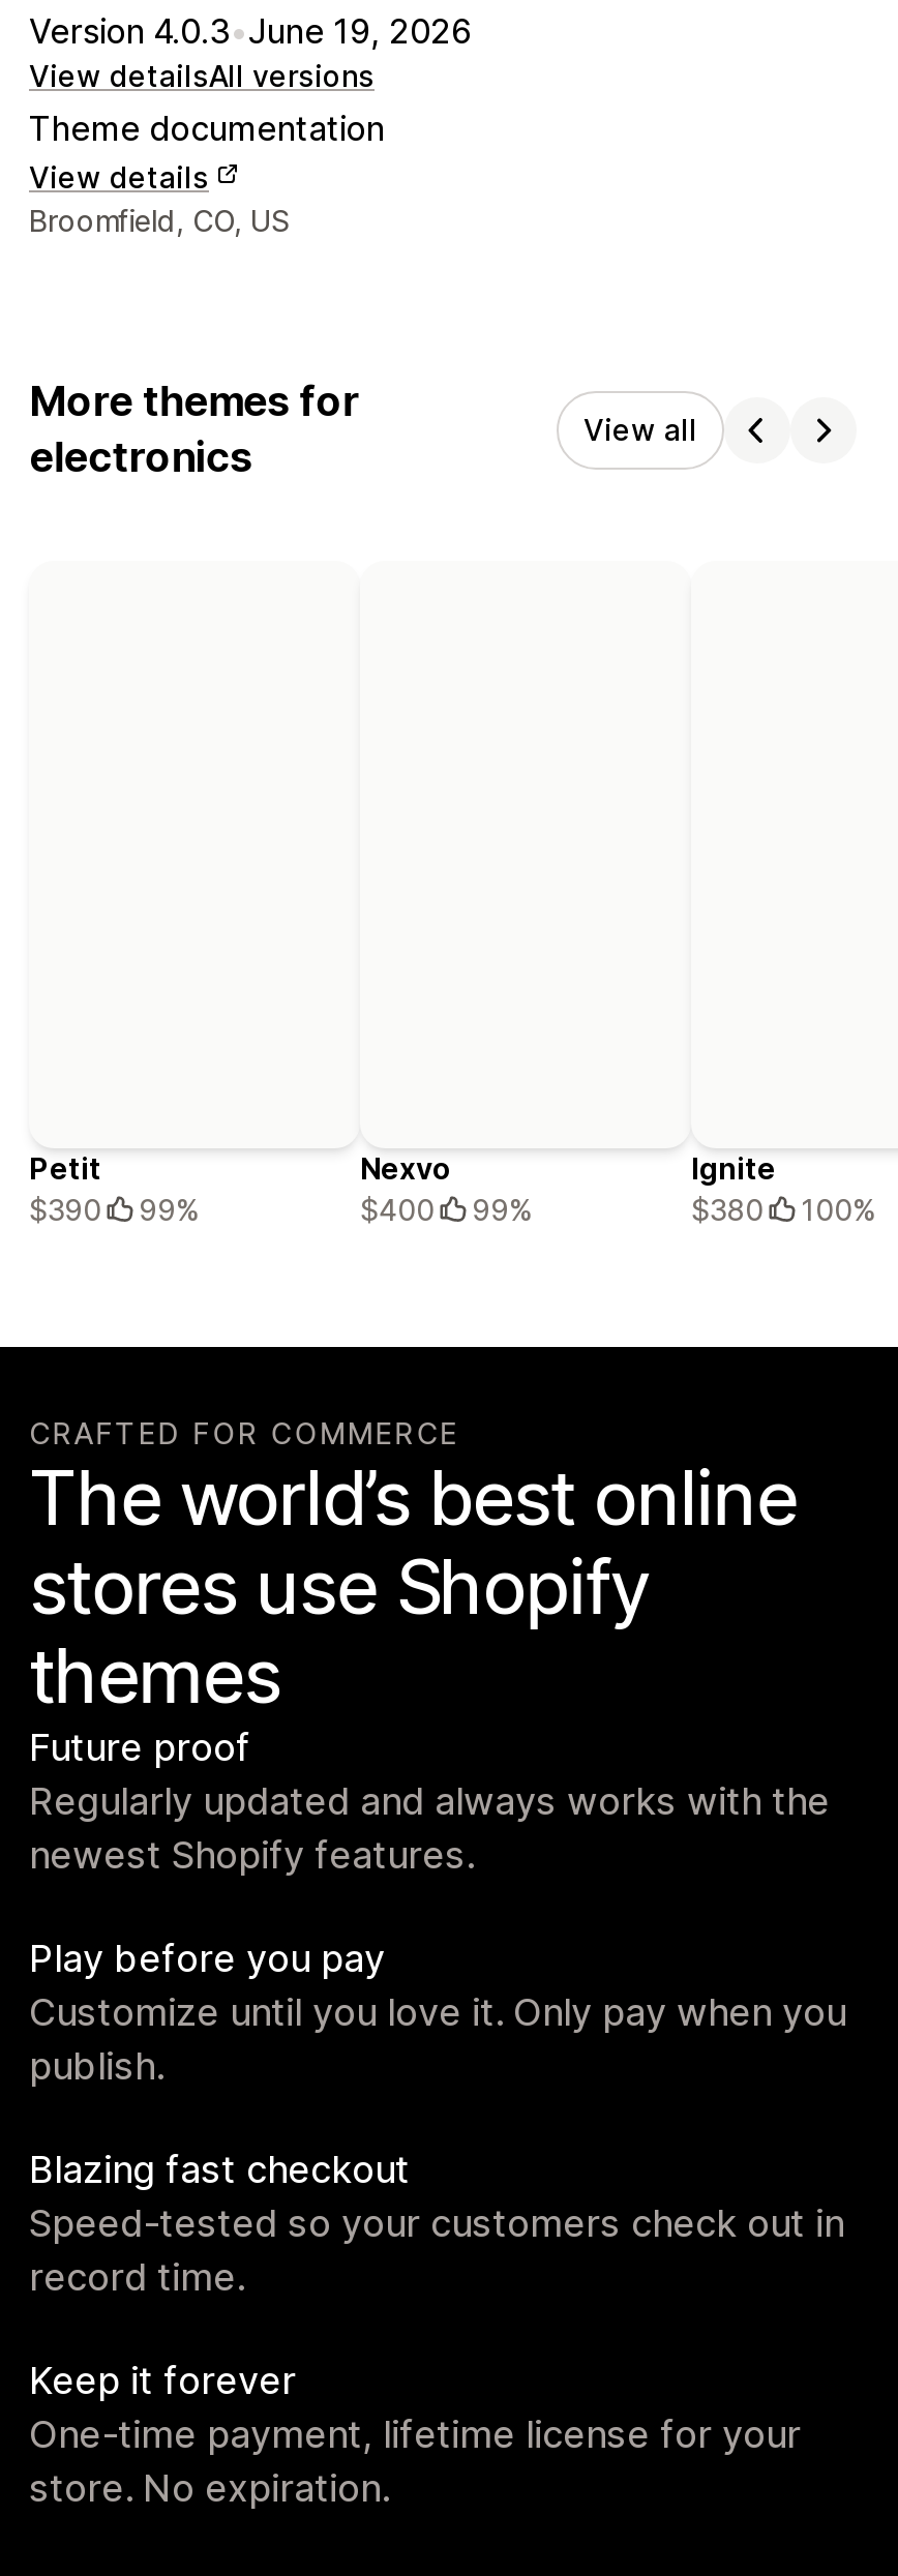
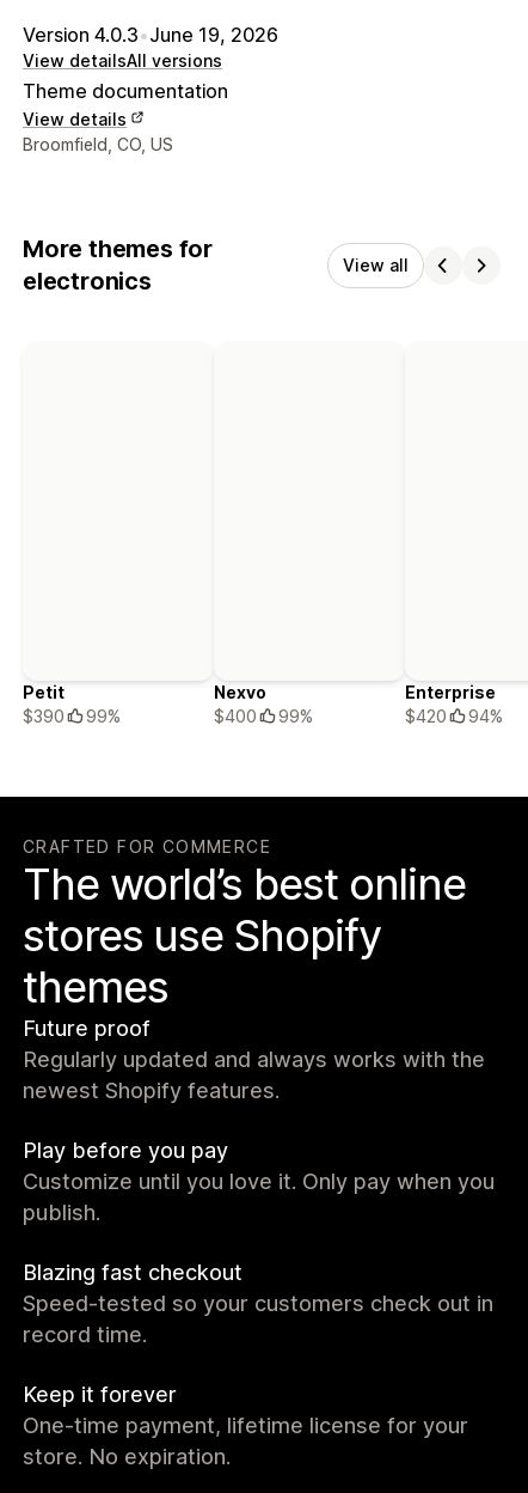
- Ignite
- $380
- 100%
+ Enterprise
+ $420
+ 94%
